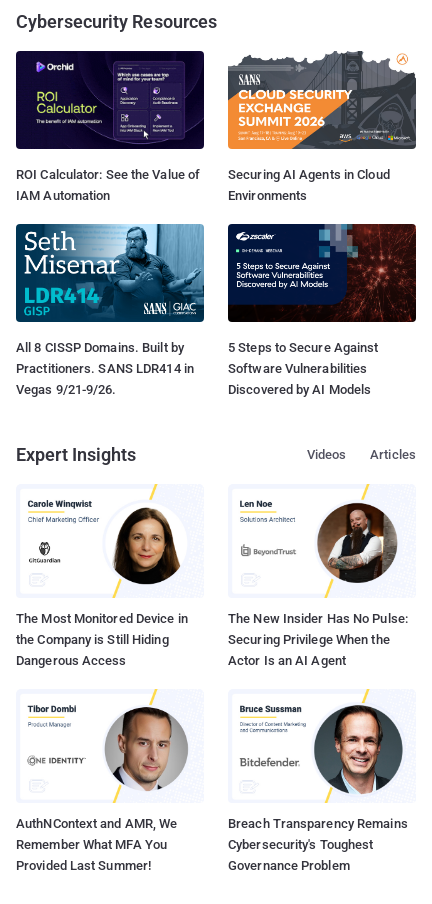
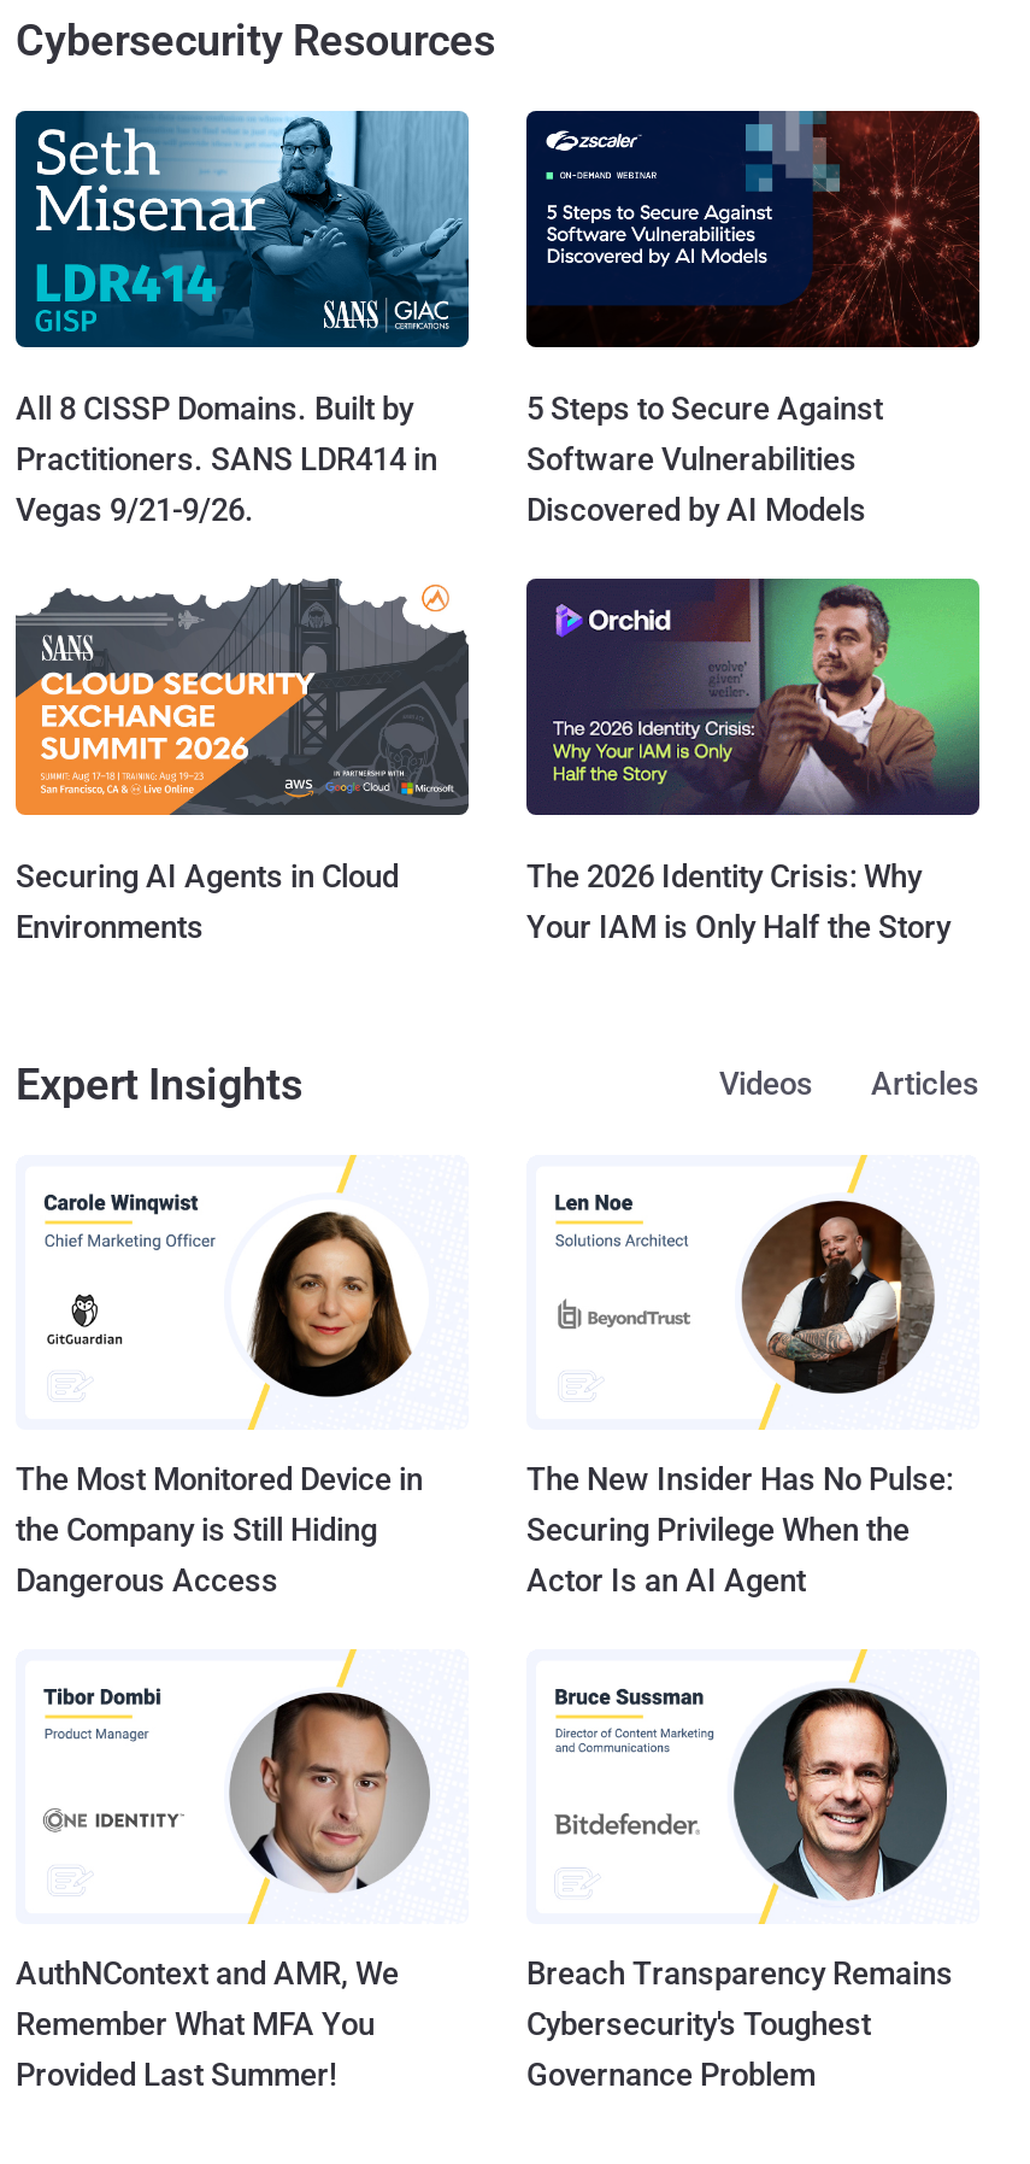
- [image]
- ROI Calculator: See the Value of
- IAM Automation

moved down: [image] | Securing AI Agents in Cloud | Environments

moved up: [image] | All 8 CISSP Domains. Built by | Practitioners. SANS LDR414 in | Vegas 9/21-9/26. | 5 Steps to Secure Against | Software Vulnerabilities | Discovered by AI Models

+ [image]
+ The 2026 Identity Crisis: Why
+ Your IAM is Only Half the Story
